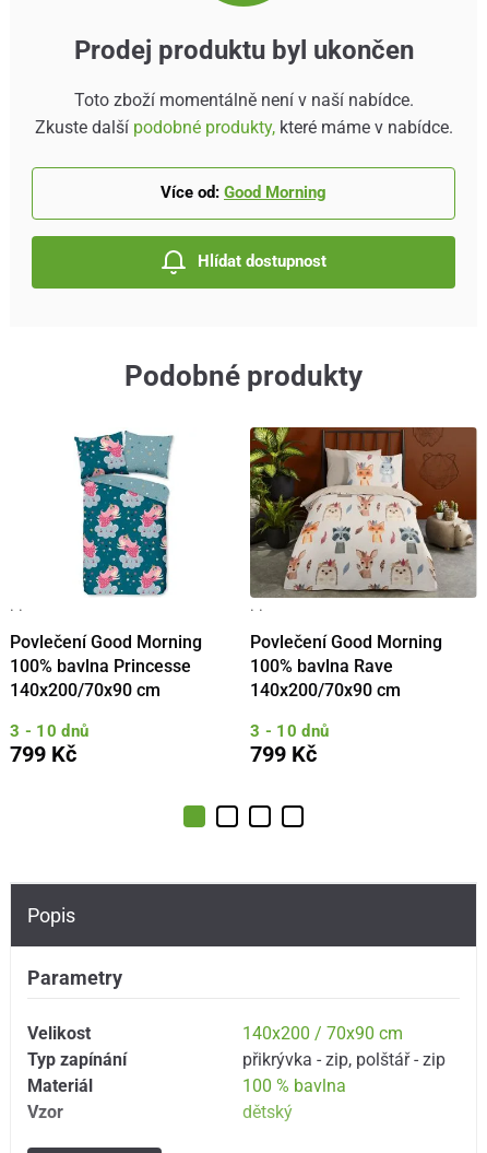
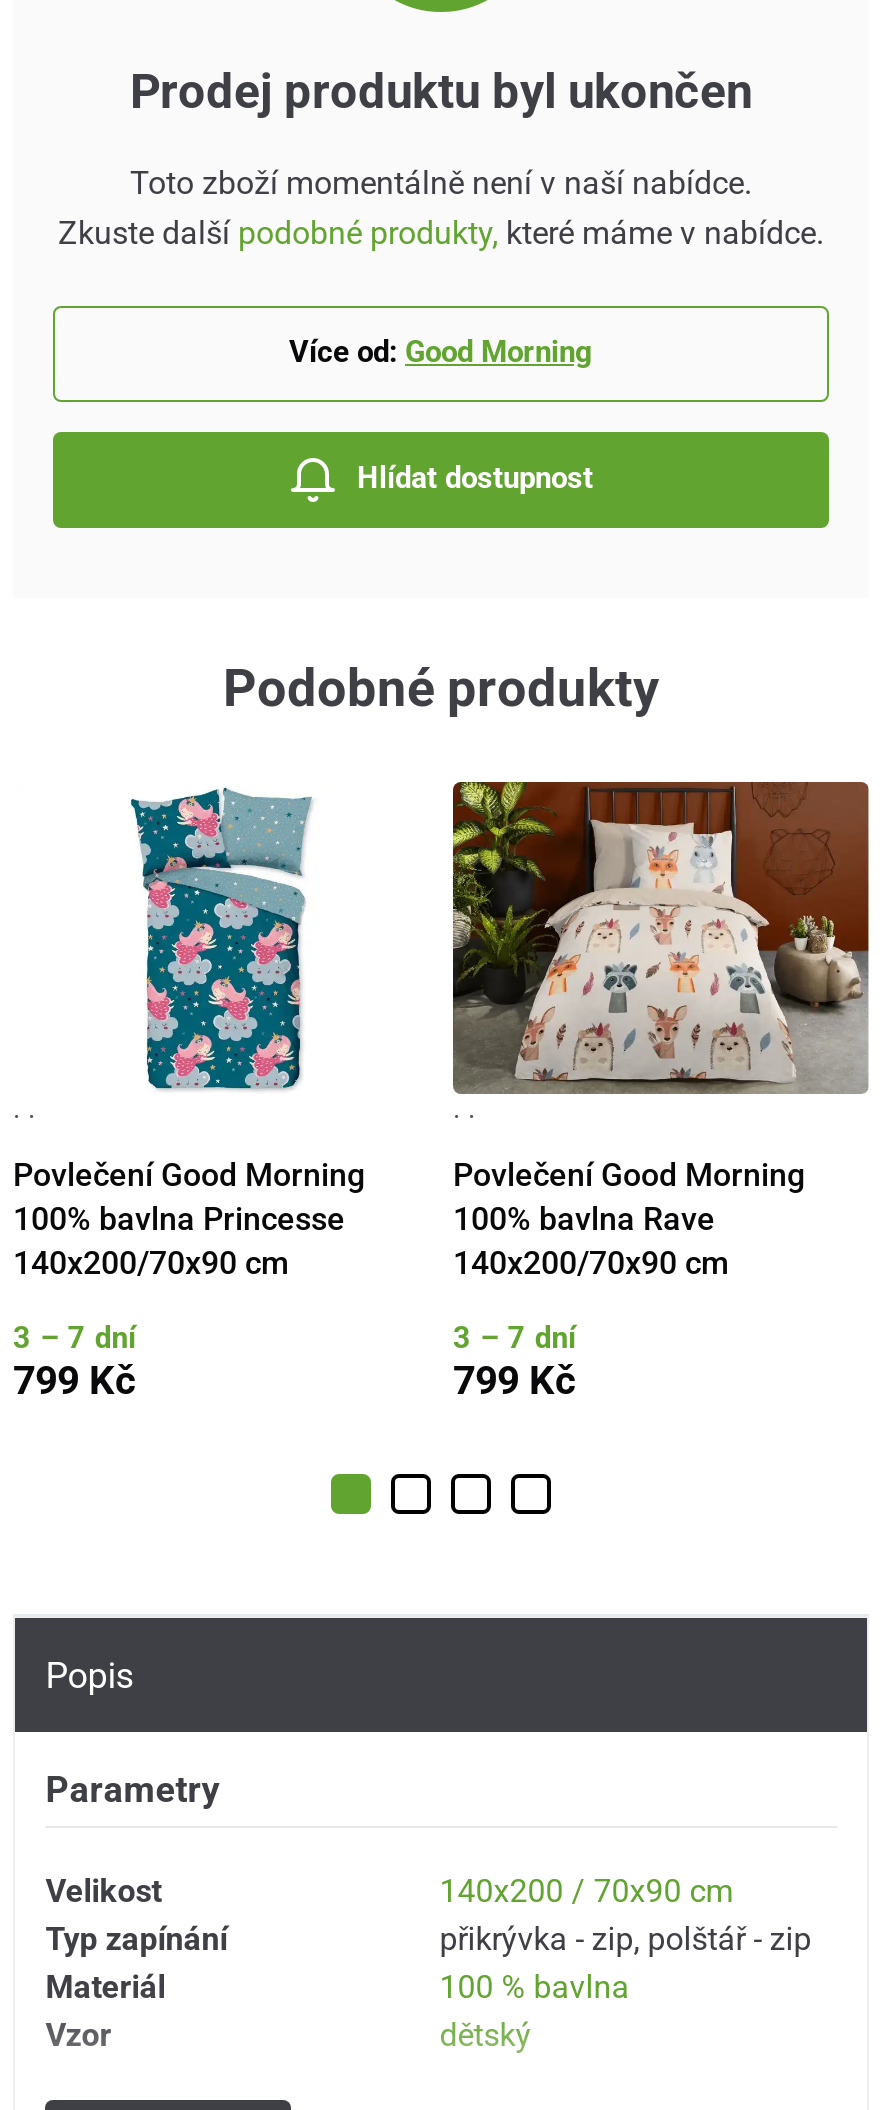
- 3 - 10 dnů
+ 3 – 7 dní

- 3 - 10 dnů
+ 3 – 7 dní
